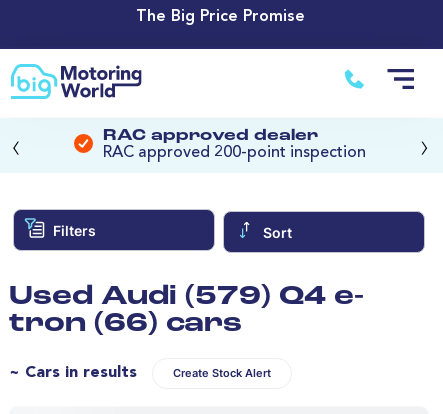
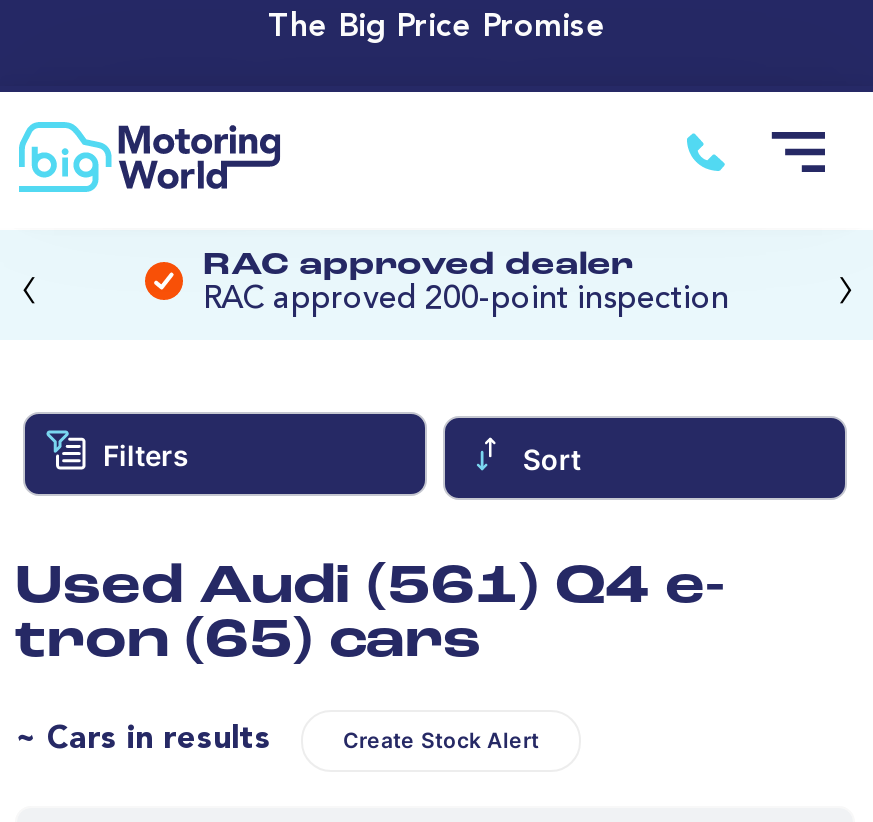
- Used Audi (579) Q4 e-
+ Used Audi (561) Q4 e-

- tron (66) cars
+ tron (65) cars
